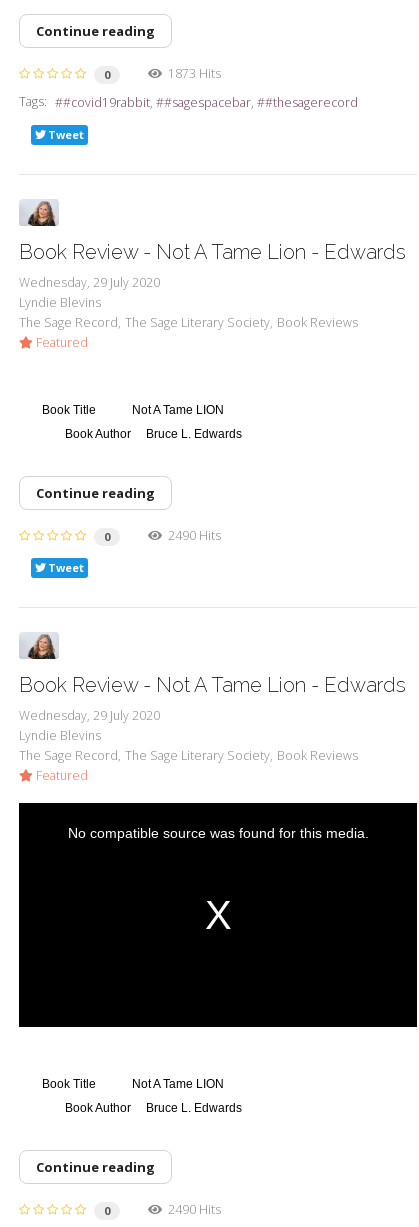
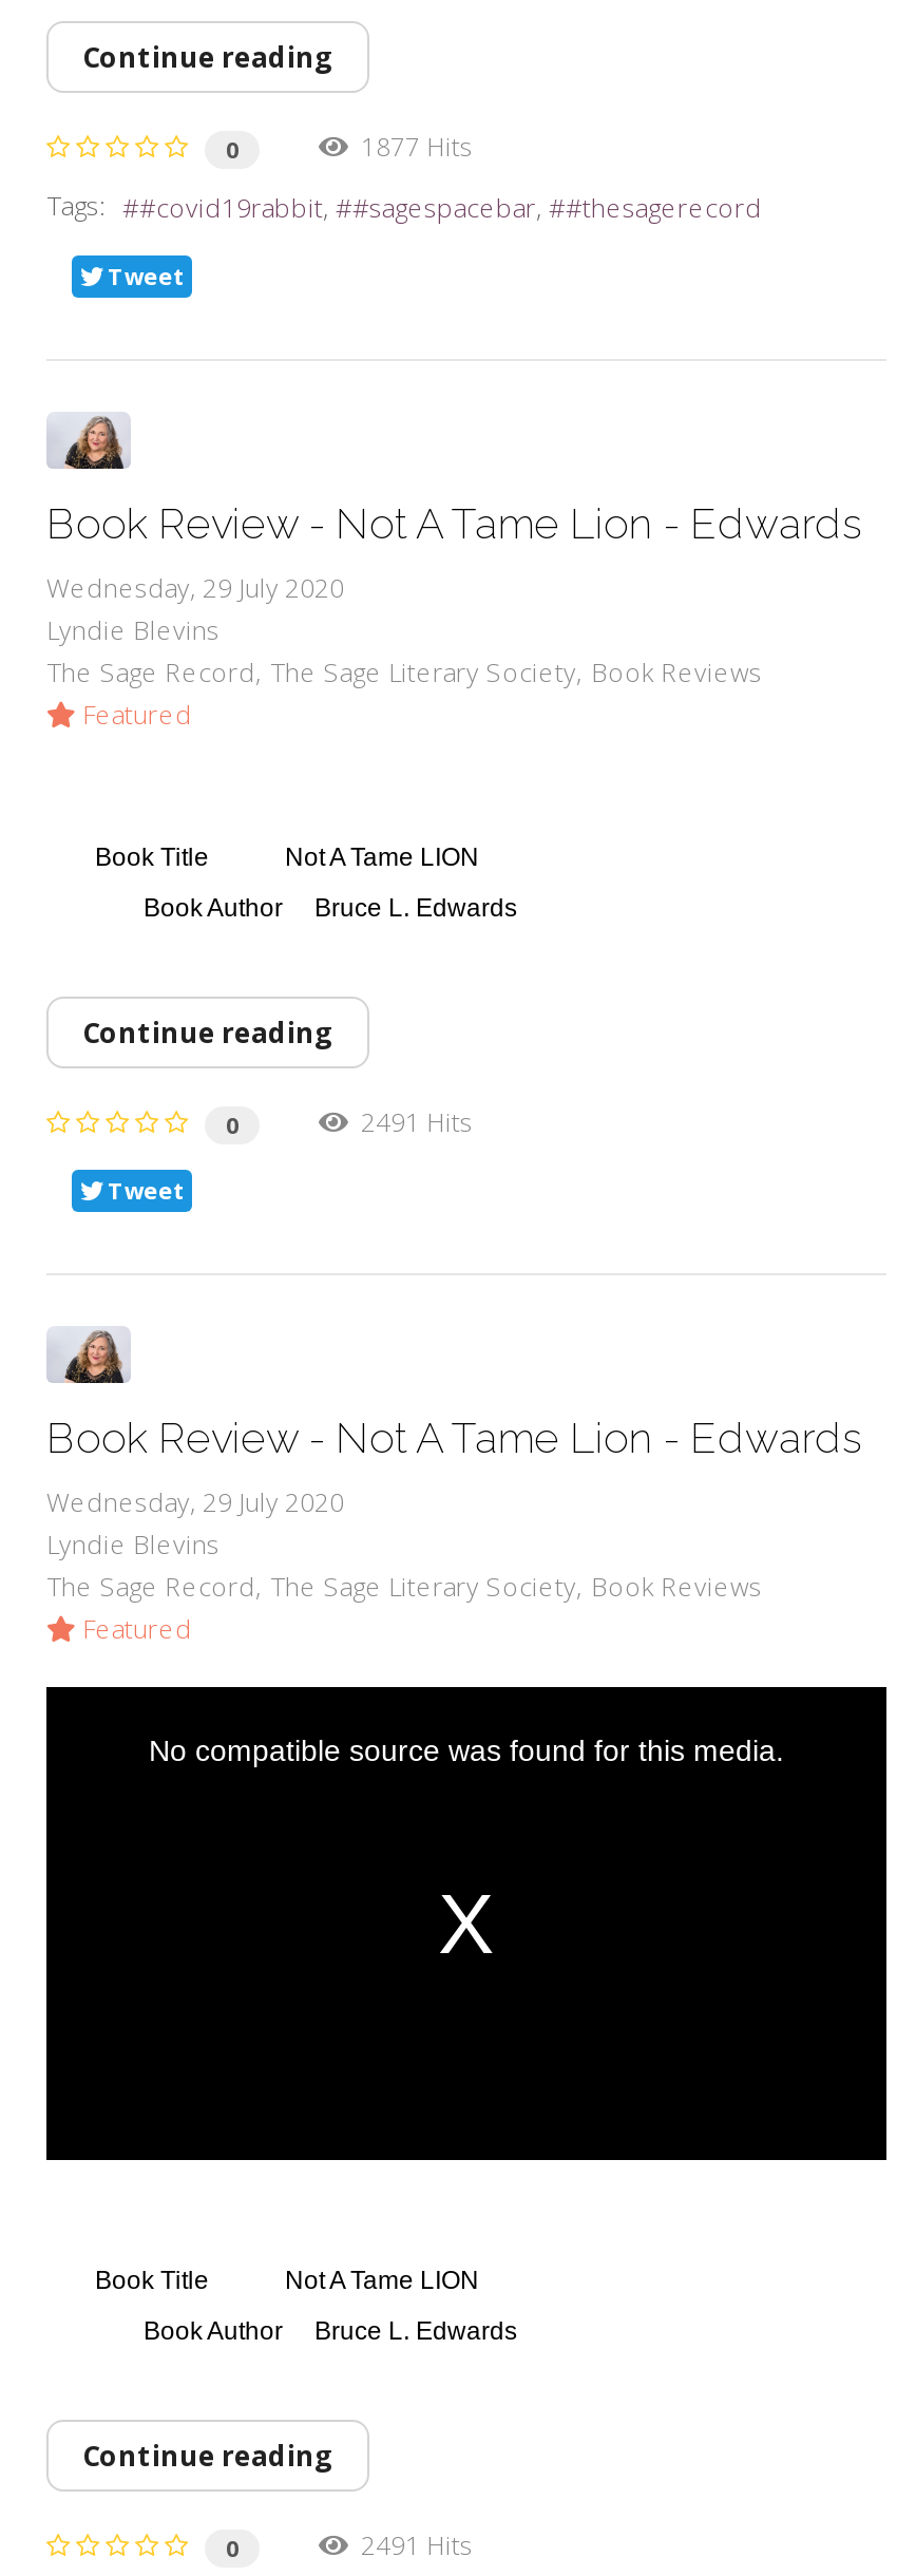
- 1873 Hits
+ 1877 Hits

- 2490 Hits
+ 2491 Hits

- 2490 Hits
+ 2491 Hits
